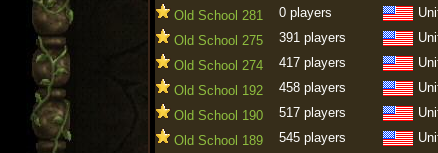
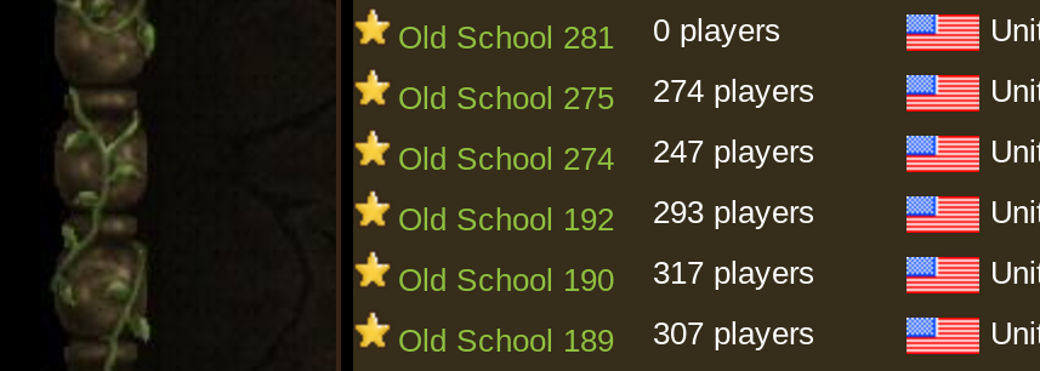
- Old School 275 391 players
+ Old School 275 274 players

- Old School 274 417 players
+ Old School 274 247 players

- Old School 192 458 players
+ Old School 192 293 players

- Old School 190 517 players
+ Old School 190 317 players

- Old School 189 545 players
+ Old School 189 307 players
